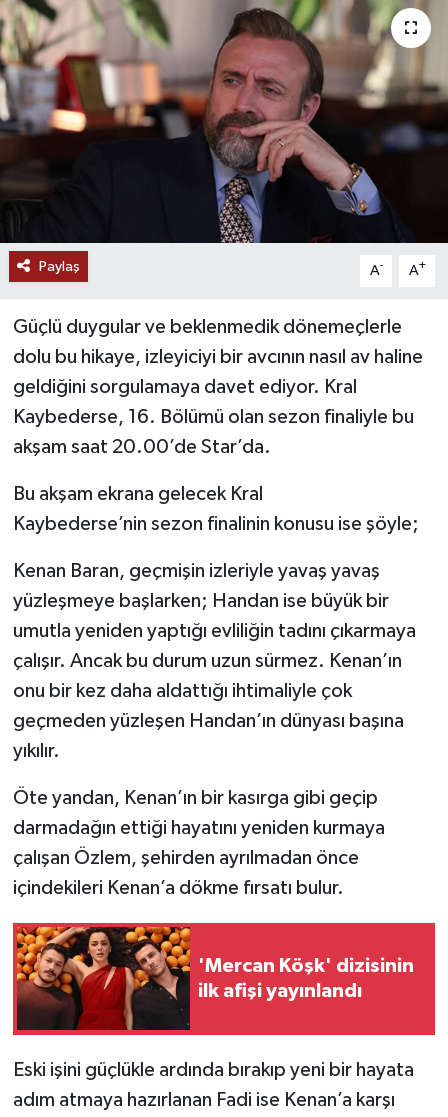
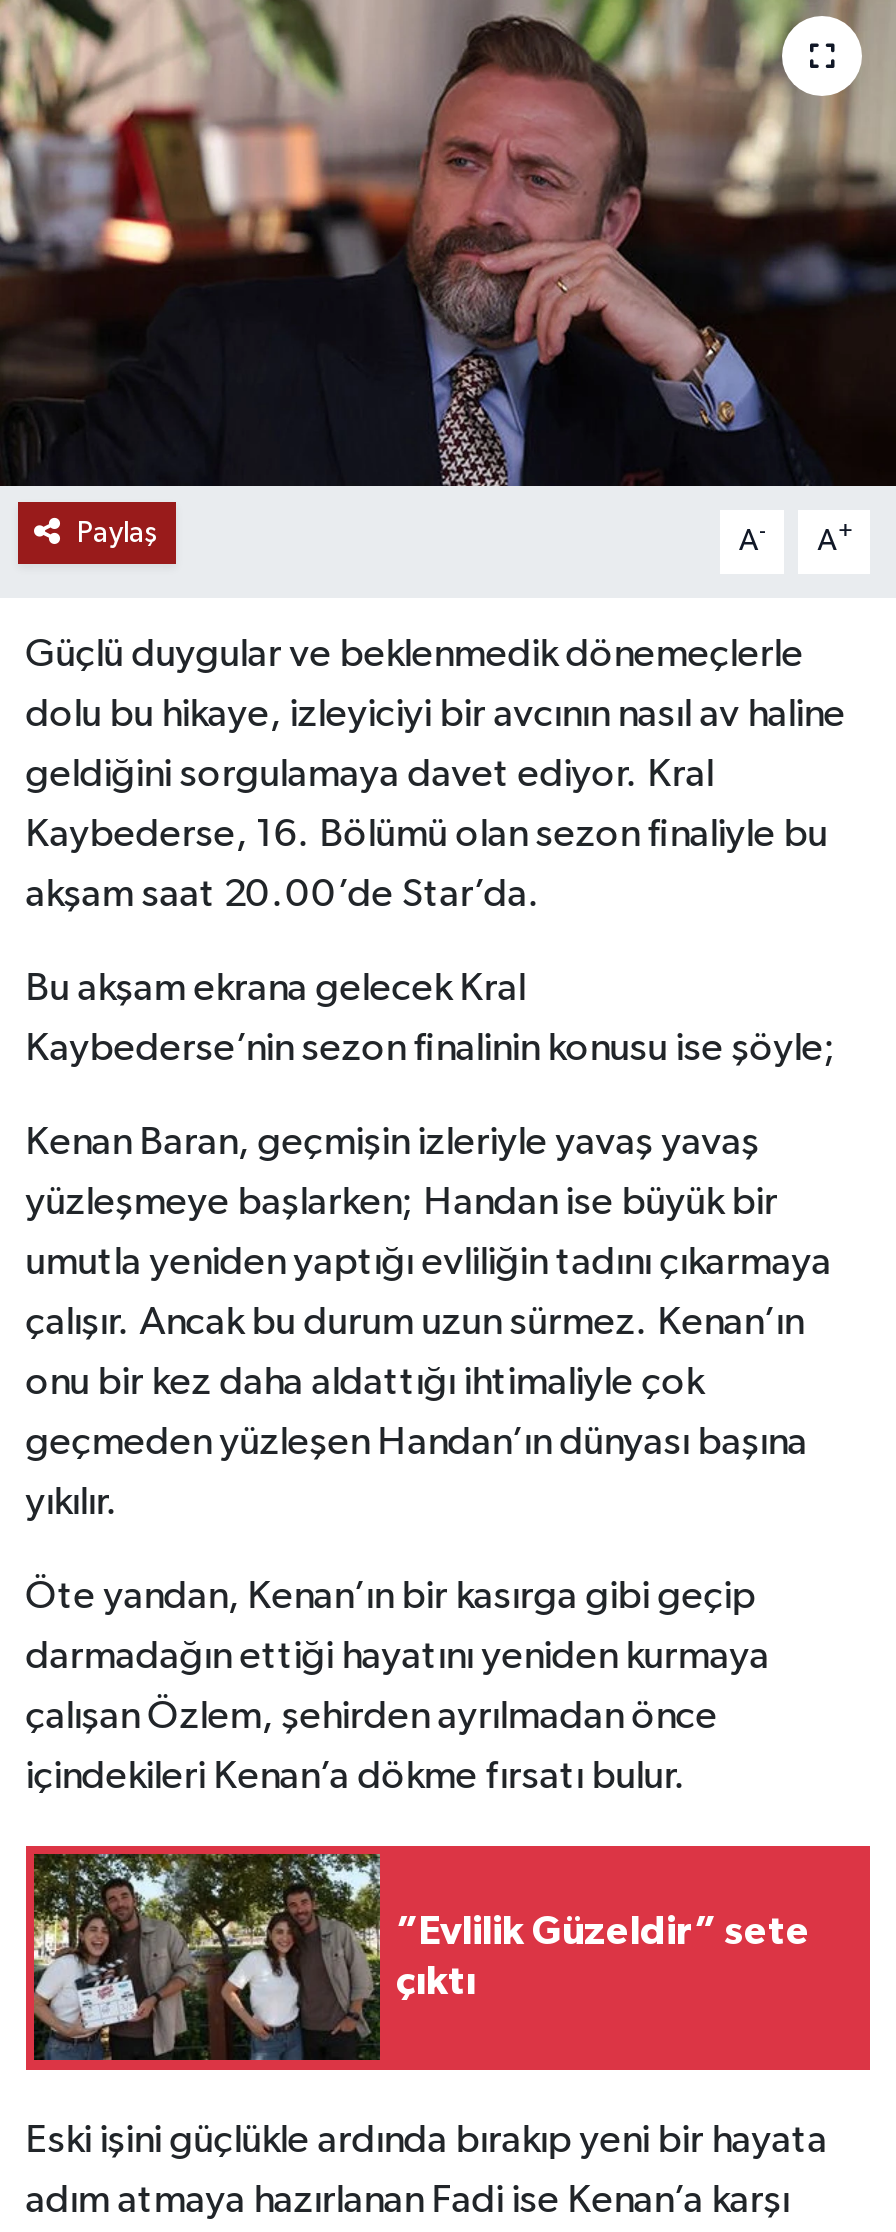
- [image]
- 'Mercan Köşk' dizisinin
- ilk afişi yayınlandı
+ [image]
+ ”Evlilik Güzeldir” sete
+ çıktı
